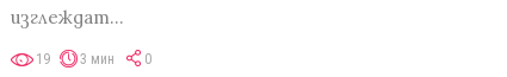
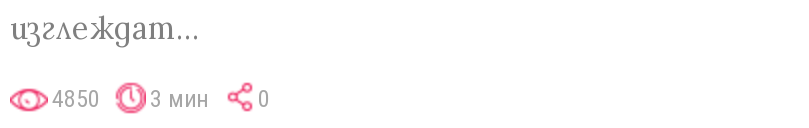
- 19
+ 4850
